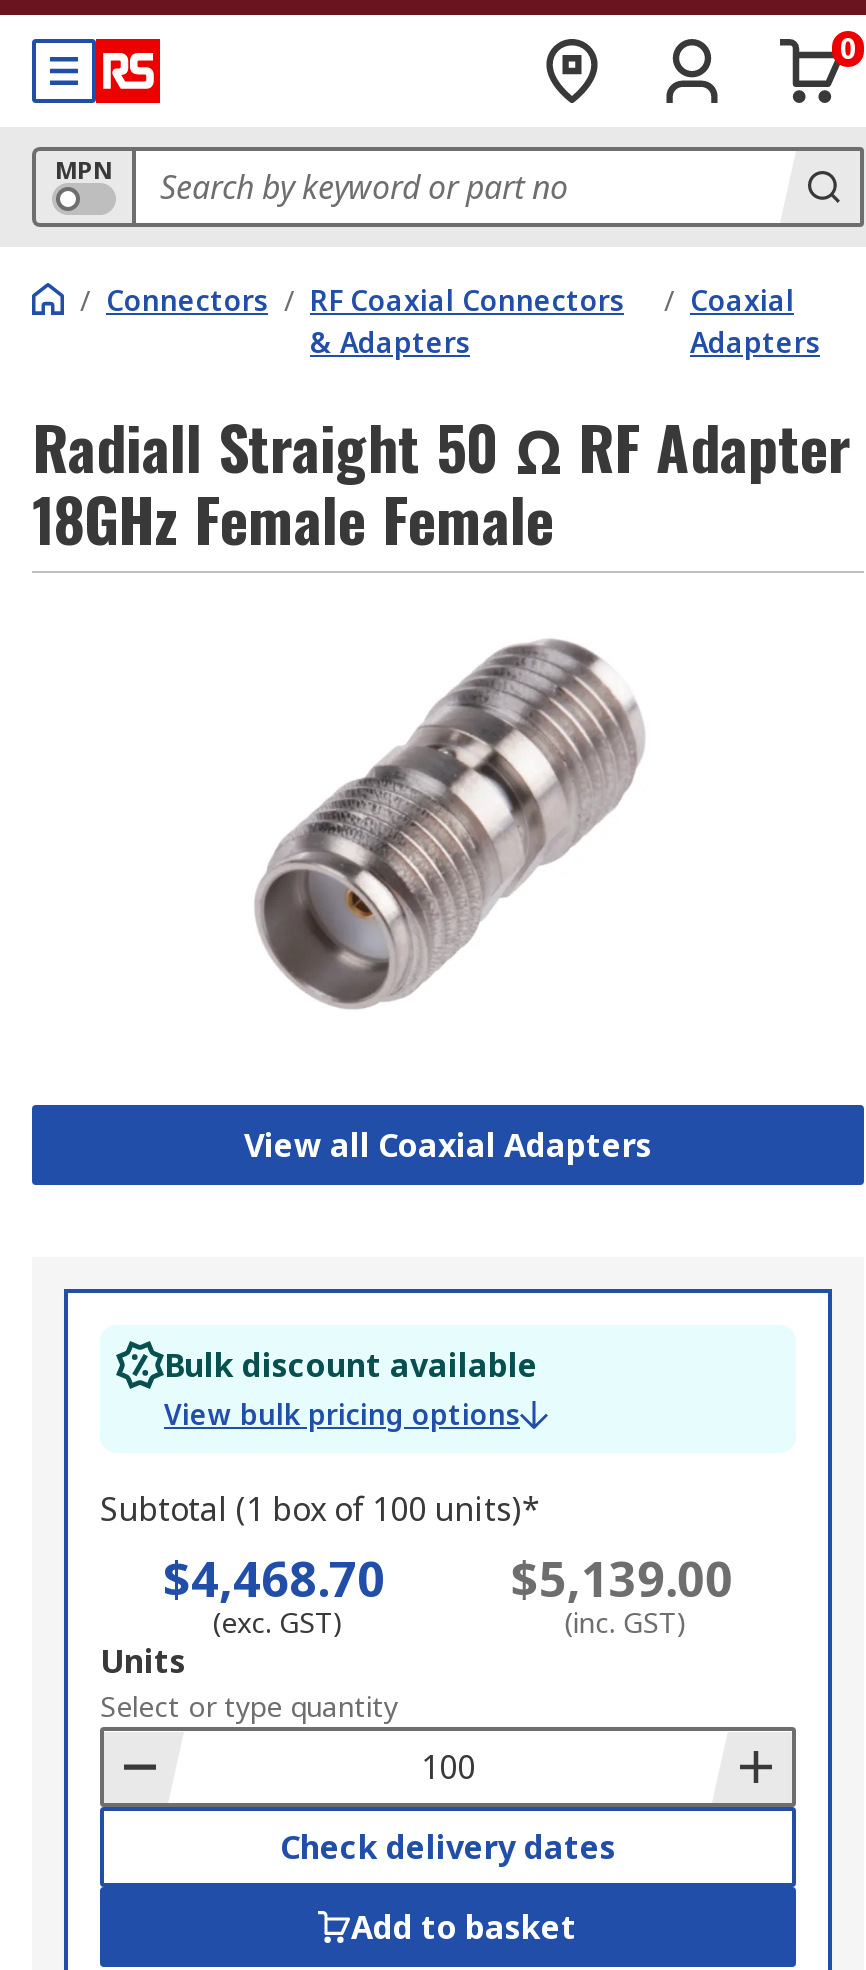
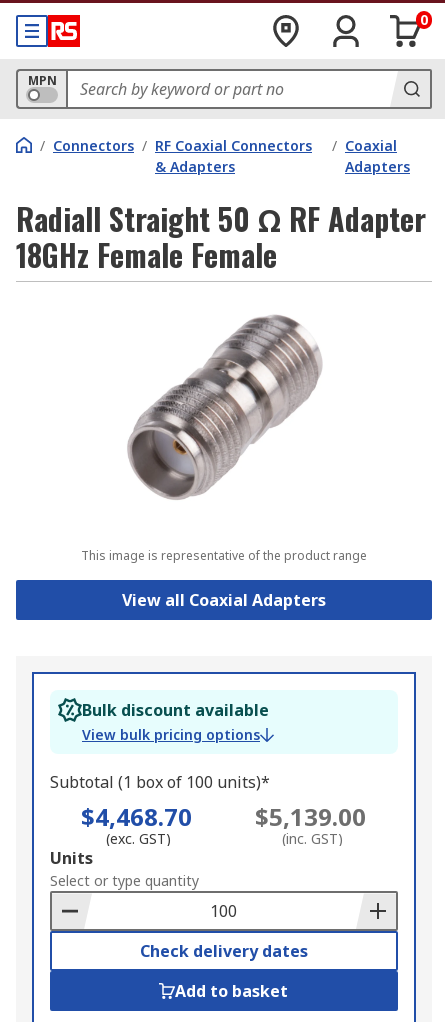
+ This image is representative of the product range
